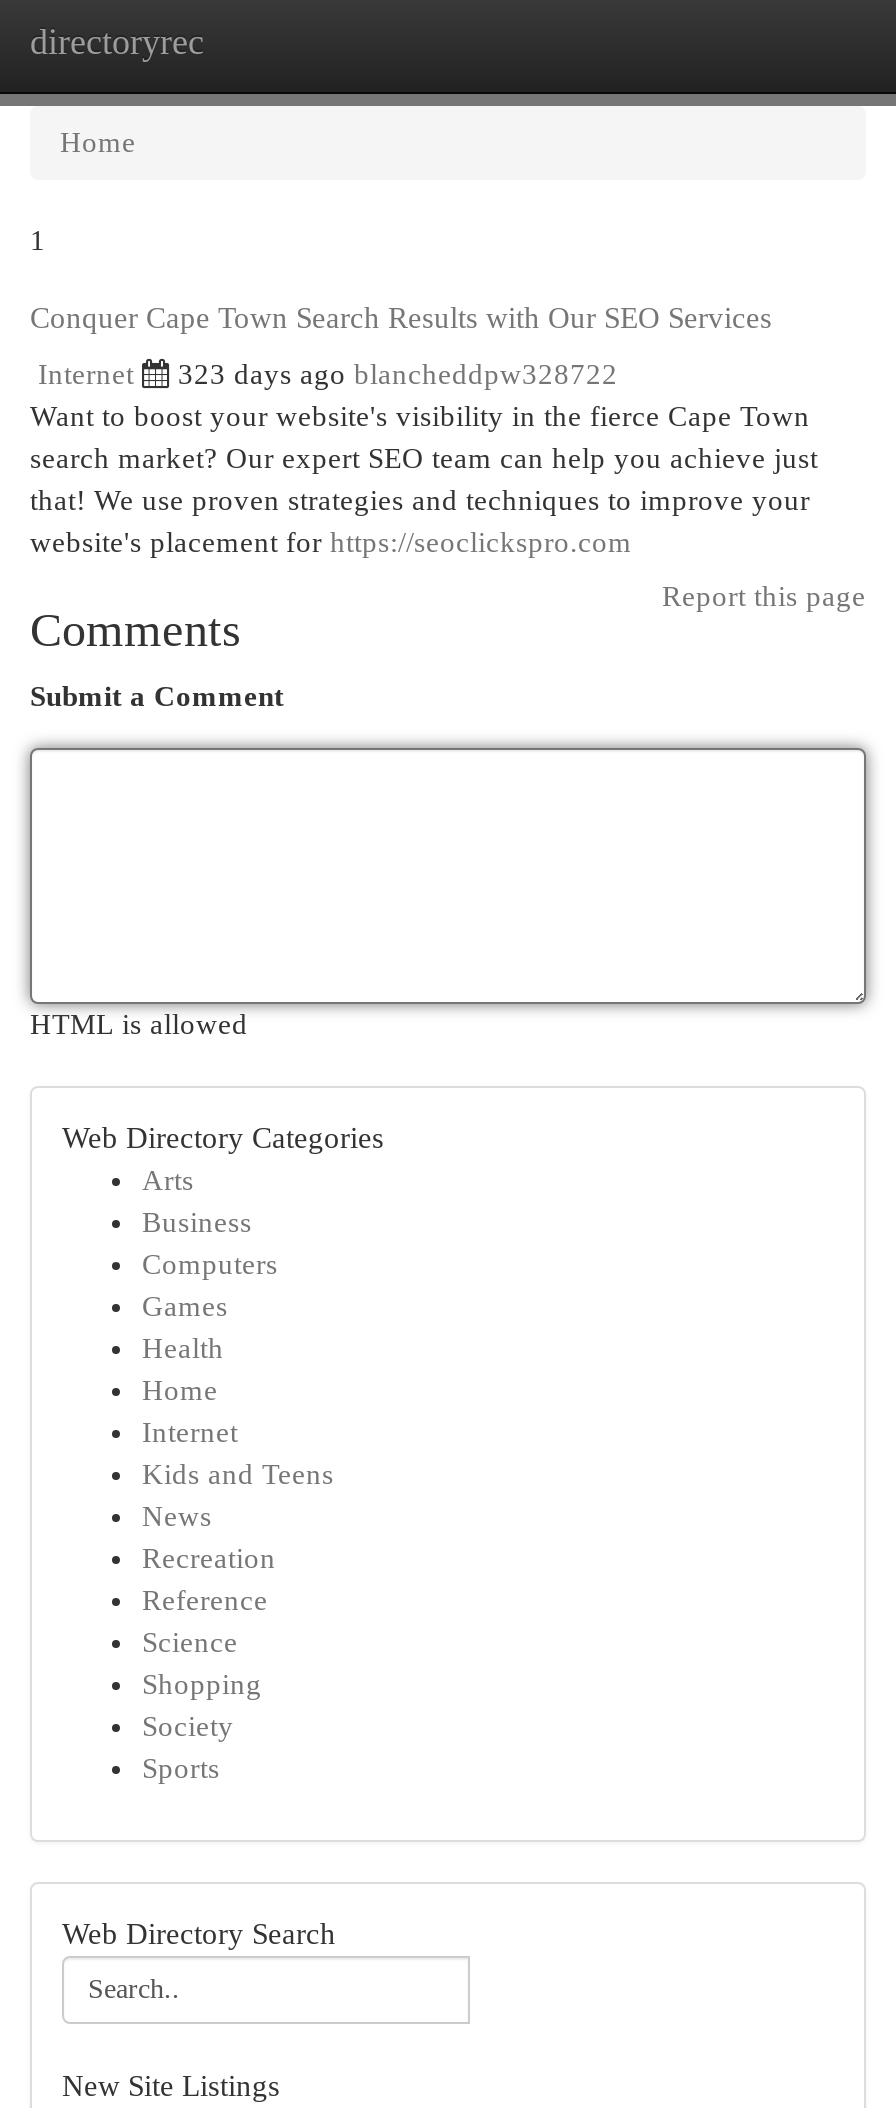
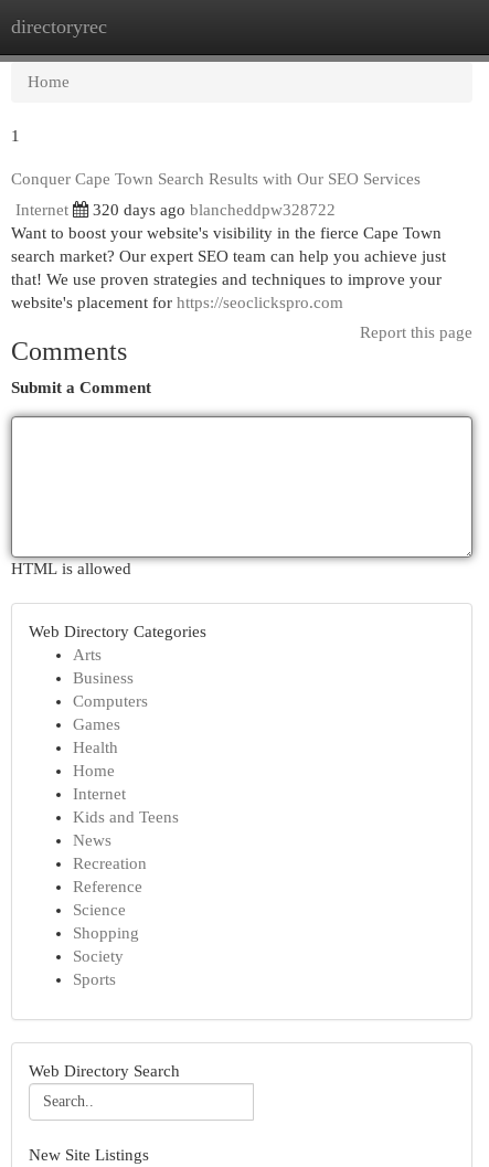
- 323 days ago blancheddpw328722
+ 320 days ago blancheddpw328722
